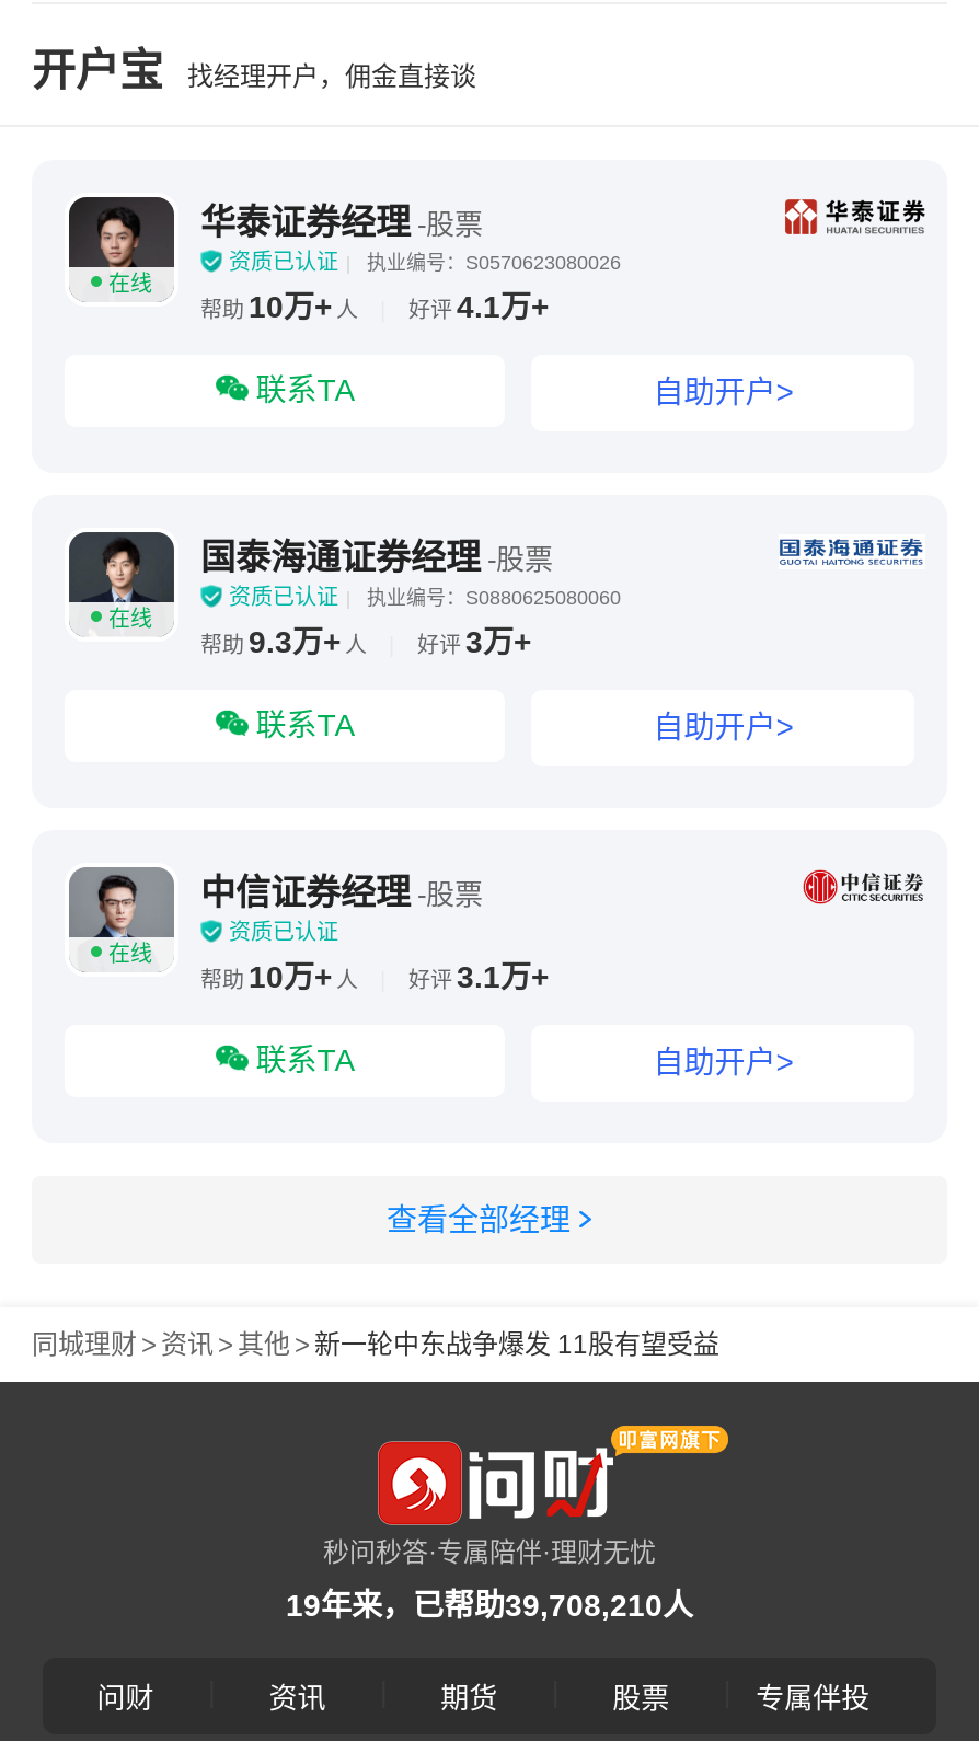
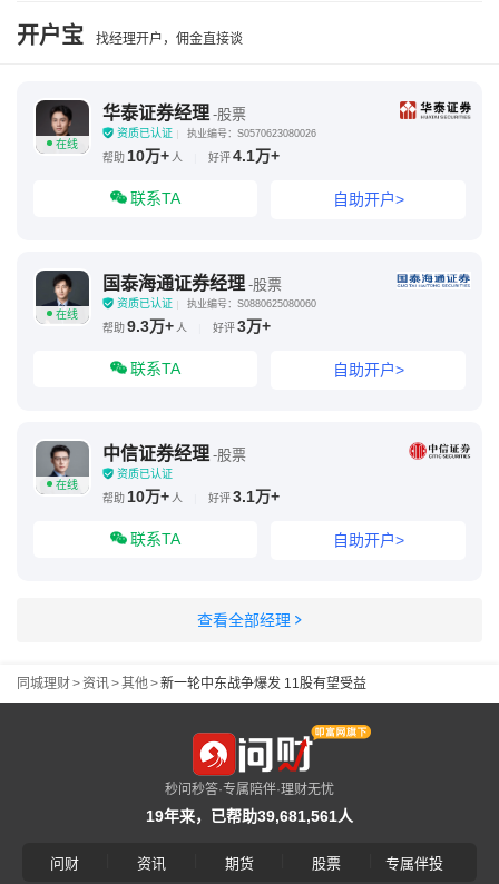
- 19年来，已帮助39,708,210人
+ 19年来，已帮助39,681,561人
